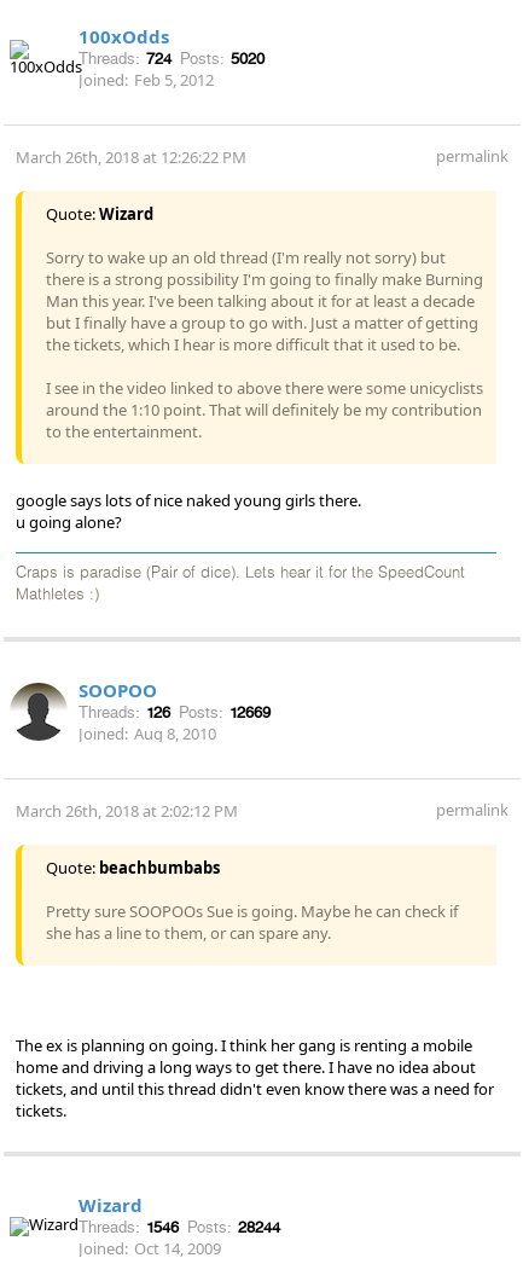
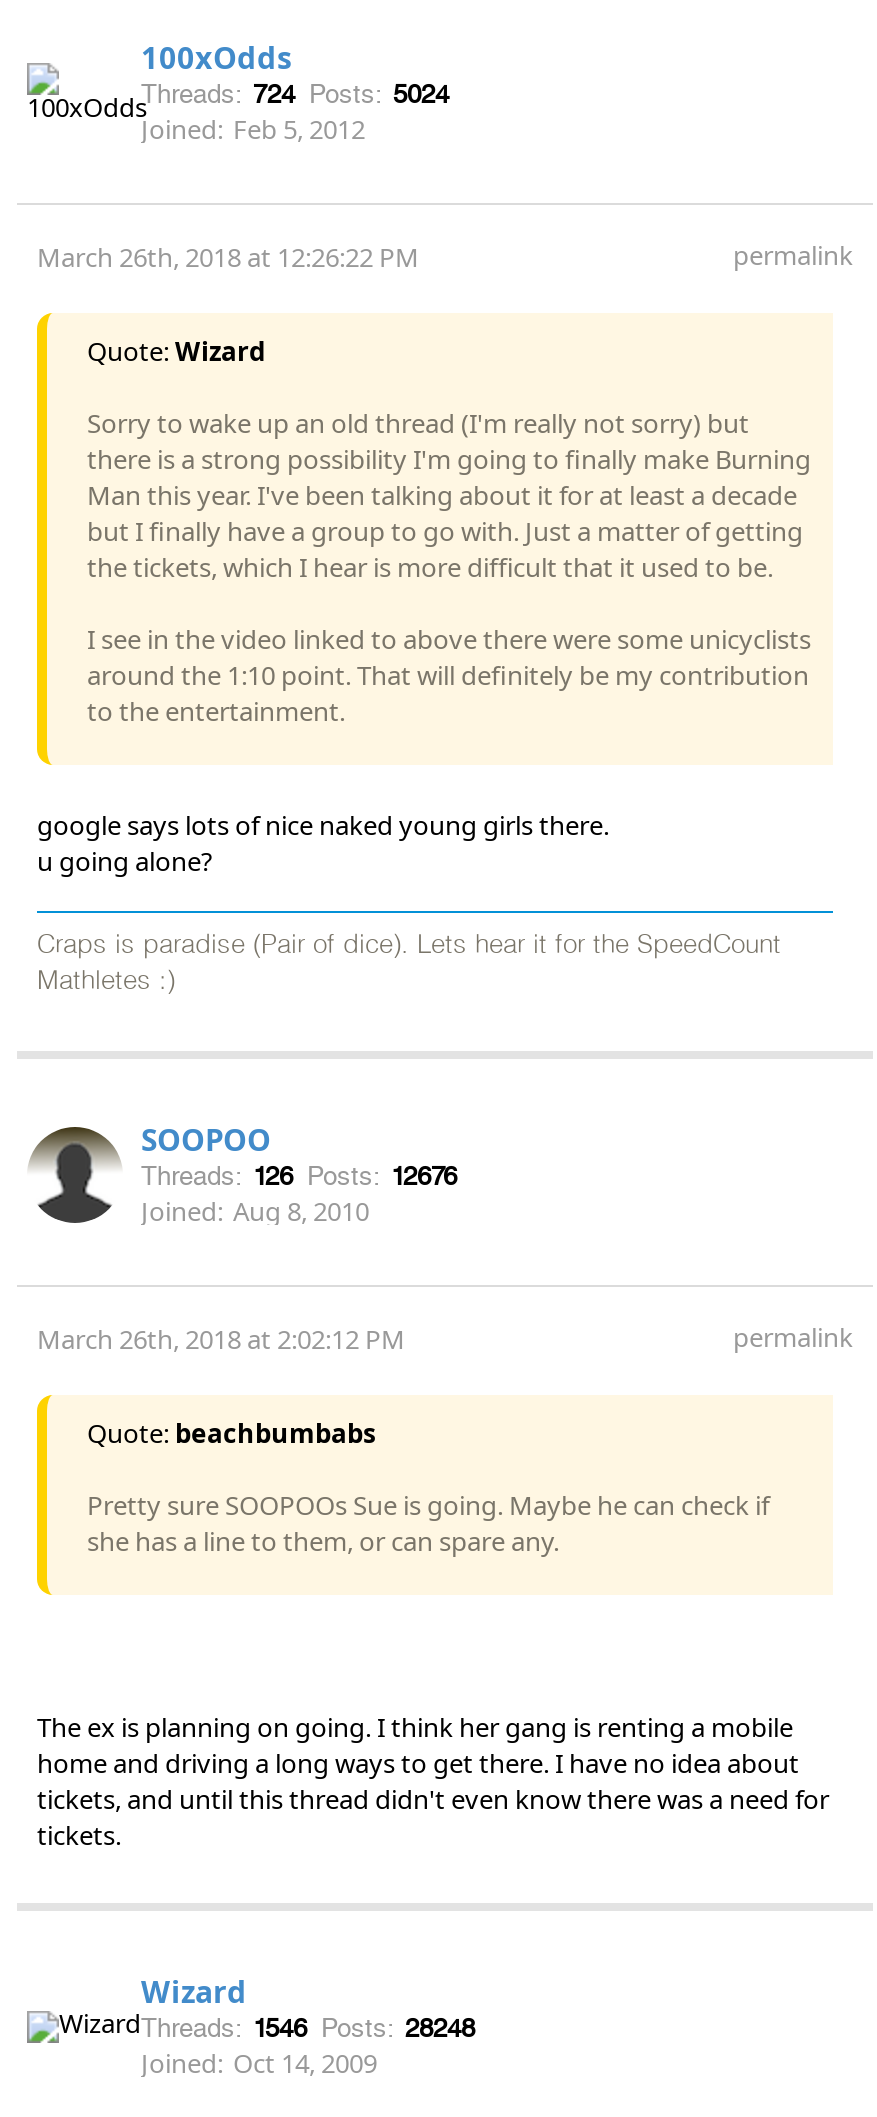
- Threads: 724 Posts: 5020
+ Threads: 724 Posts: 5024

- Threads: 126 Posts: 12669
+ Threads: 126 Posts: 12676

- Threads: 1546 Posts: 28244
+ Threads: 1546 Posts: 28248
